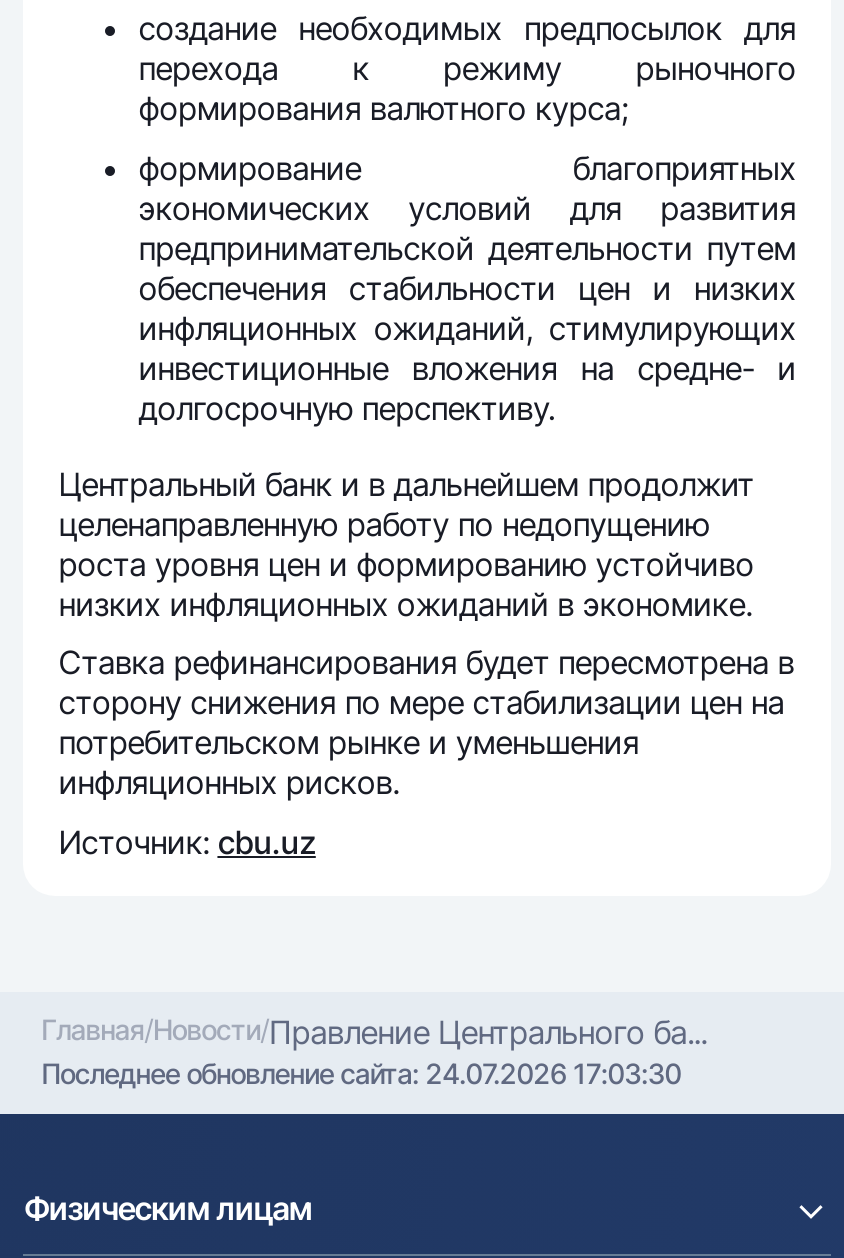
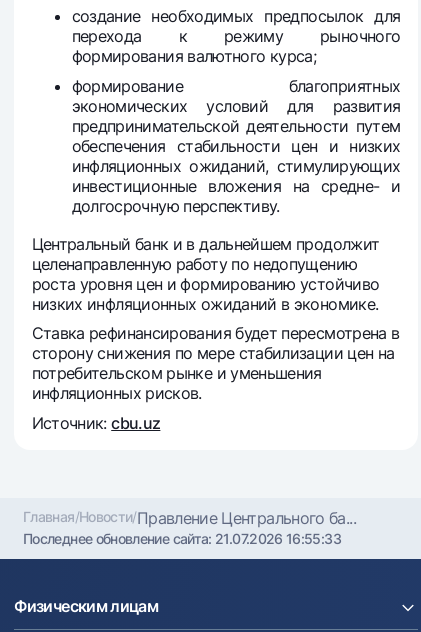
- Последнее обновление сайта: 24.07.2026 17:03:30
+ Последнее обновление сайта: 21.07.2026 16:55:33
